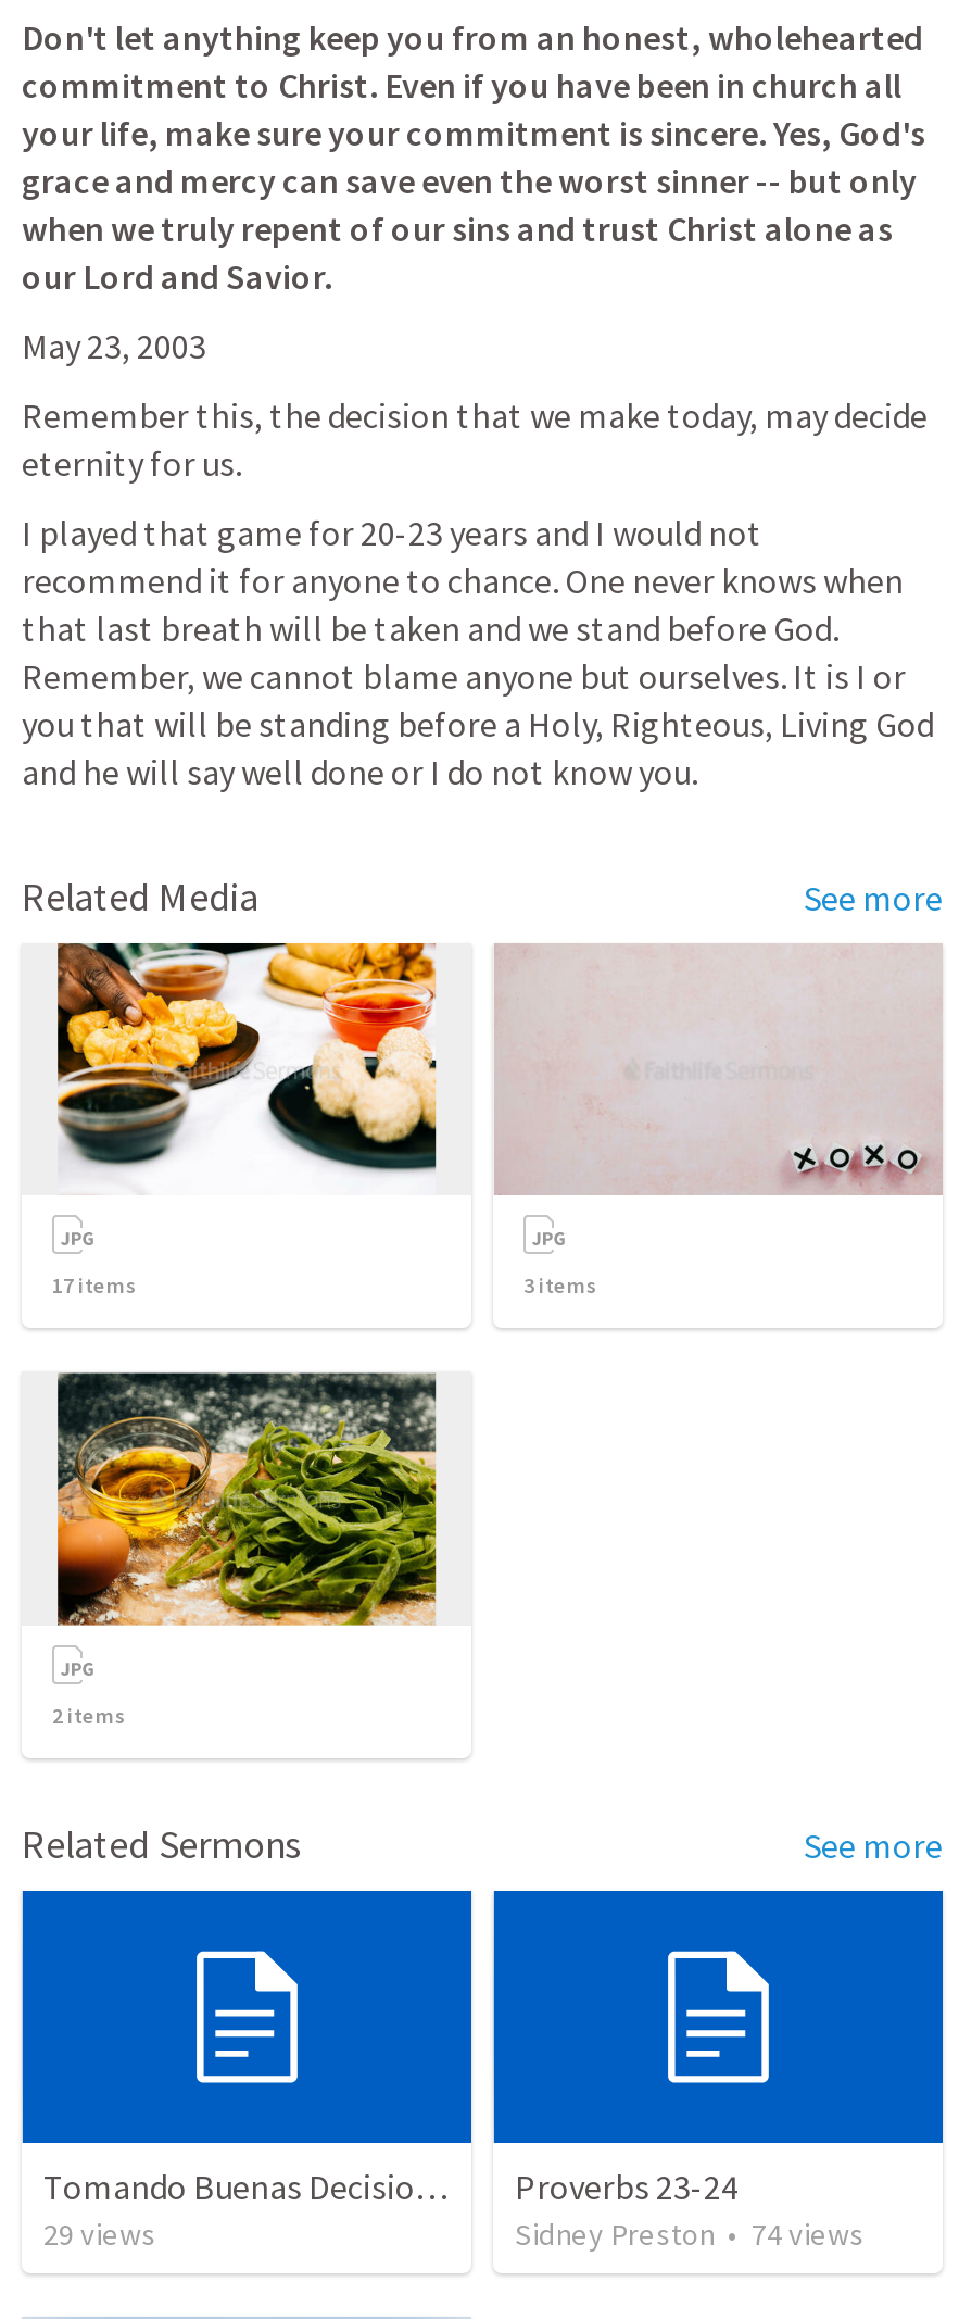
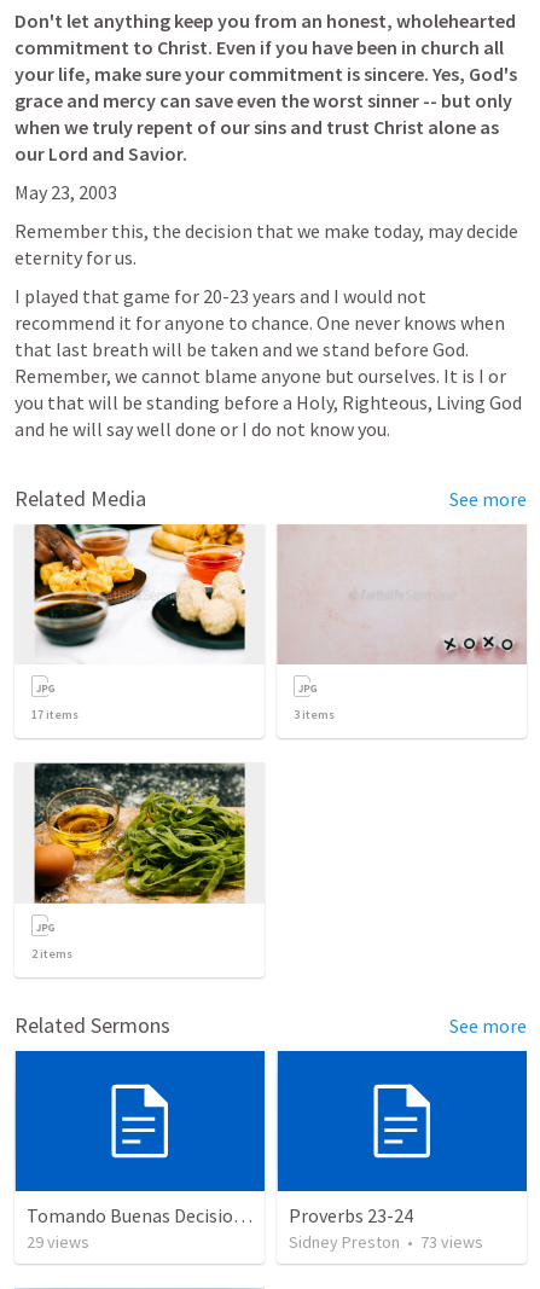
- Sidney Preston • 74 views
+ Sidney Preston • 73 views
